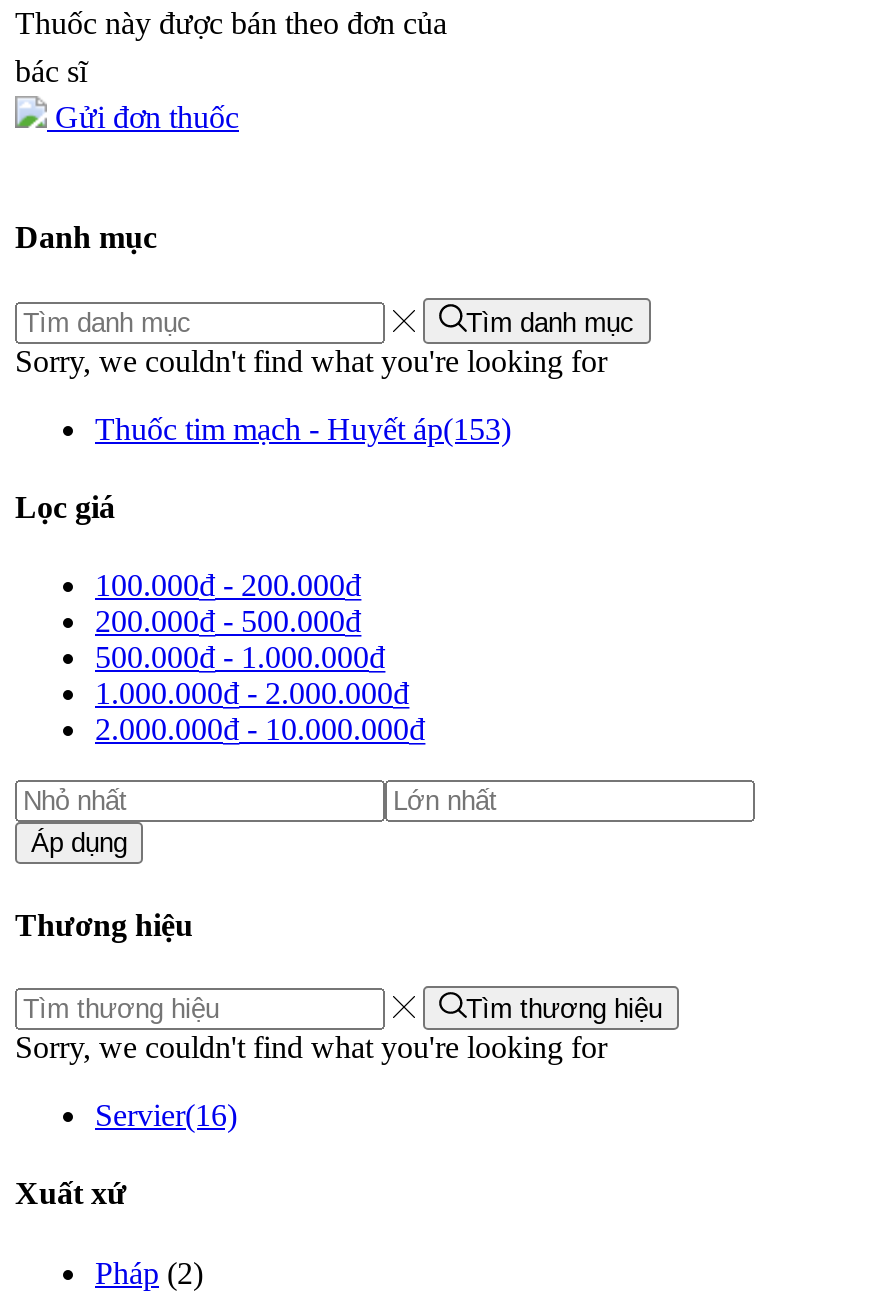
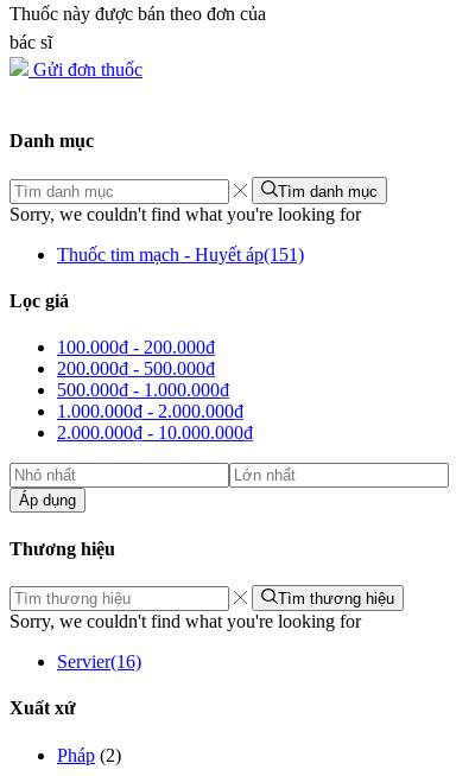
- Thuốc tim mạch - Huyết áp(153)
+ Thuốc tim mạch - Huyết áp(151)
